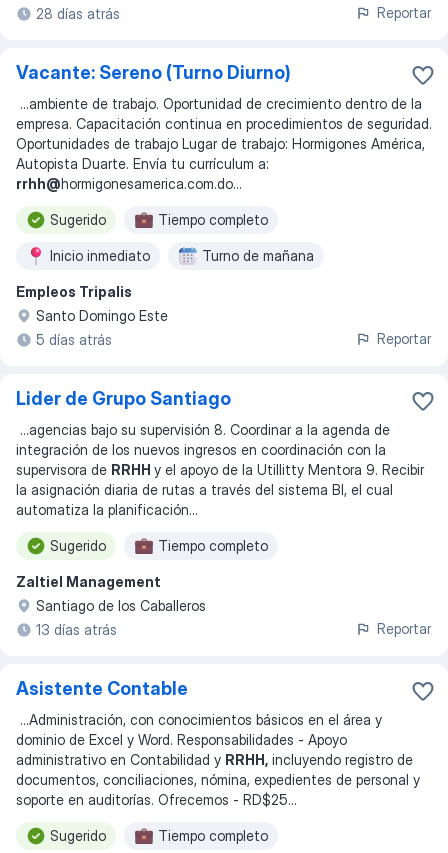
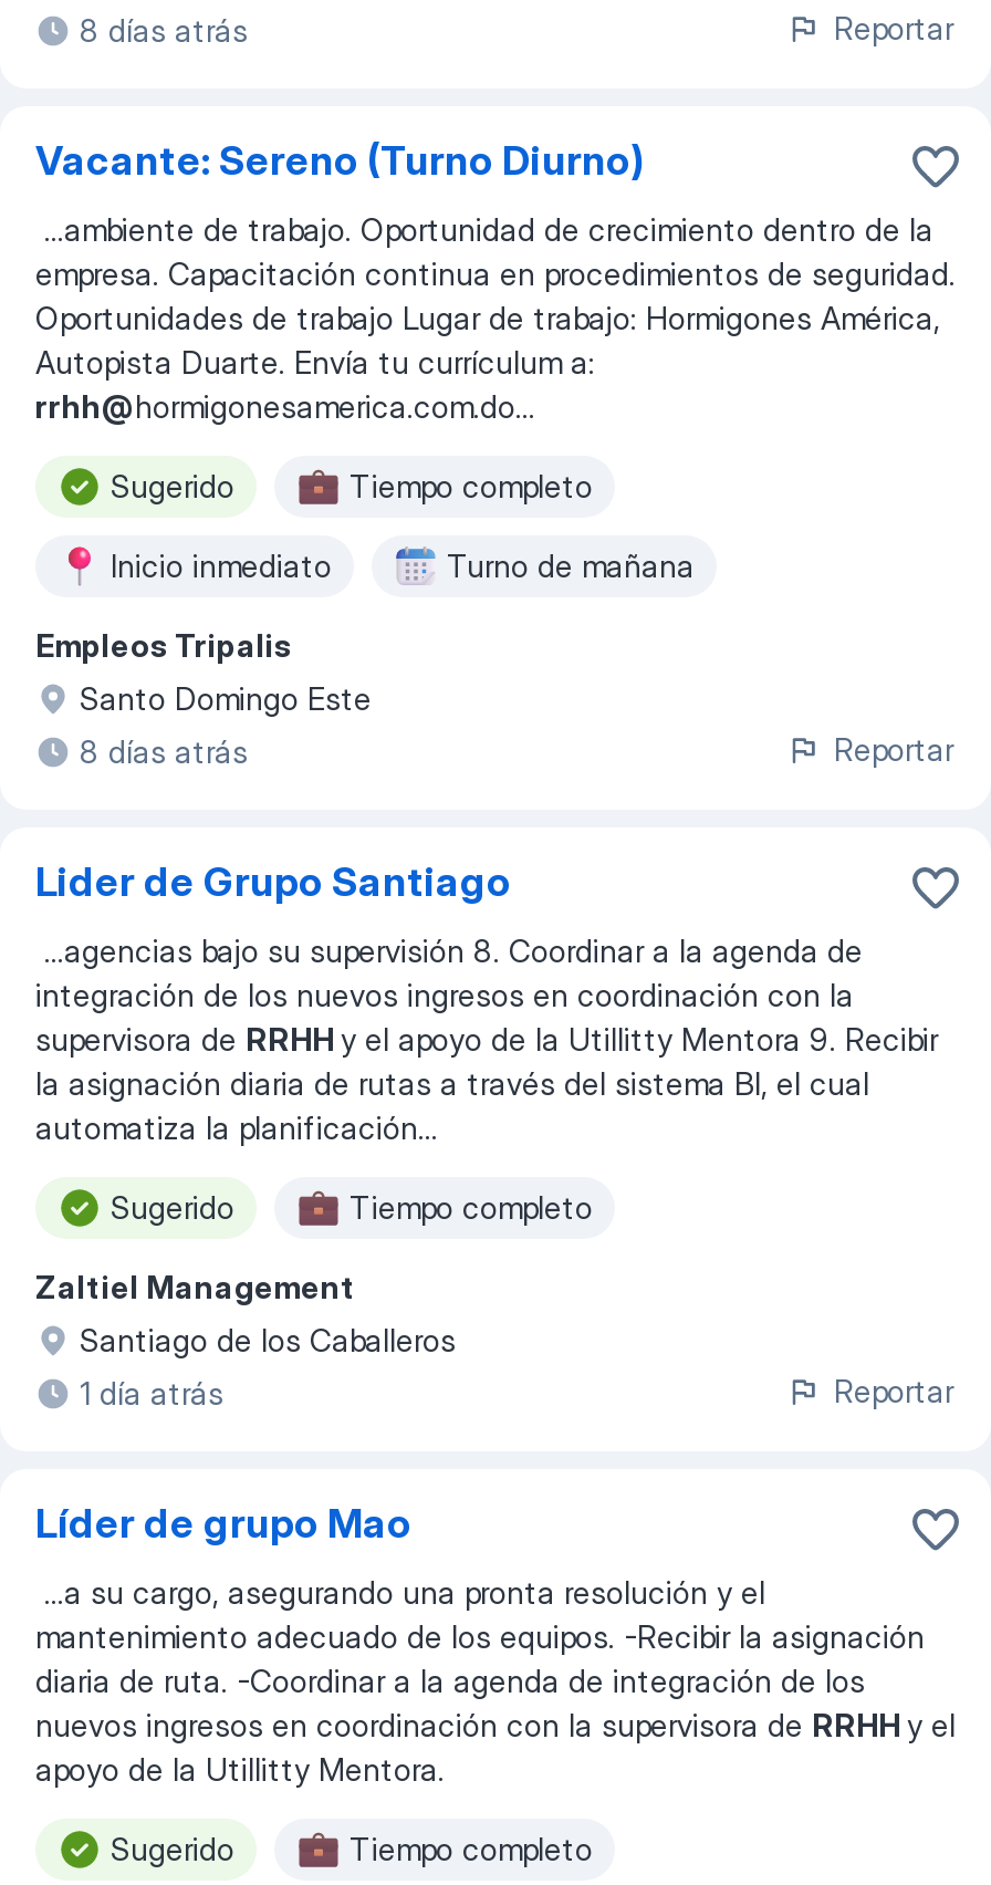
- 28 días atrás
+ 8 días atrás

- 5 días atrás
+ 8 días atrás

- 13 días atrás
+ 1 día atrás

- Asistente Contable
+ Líder de grupo Mao

- ...Administración, con conocimientos básicos en el área y
- dominio de Excel y Word. Responsabilidades - Apoyo
- administrativo en Contabilidad y RRHH, incluyendo registro de
- documentos, conciliaciones, nómina, expedientes de personal y
- soporte en auditorías. Ofrecemos - RD$25...
+ ...a su cargo, asegurando una pronta resolución y el
+ mantenimiento adecuado de los equipos. -Recibir la asignación
+ diaria de ruta. -Coordinar a la agenda de integración de los
+ nuevos ingresos en coordinación con la supervisora de RRHH y el
+ apoyo de la Utillitty Mentora.
